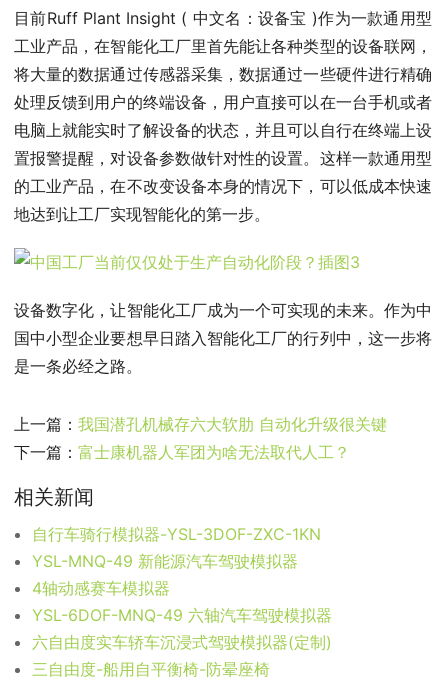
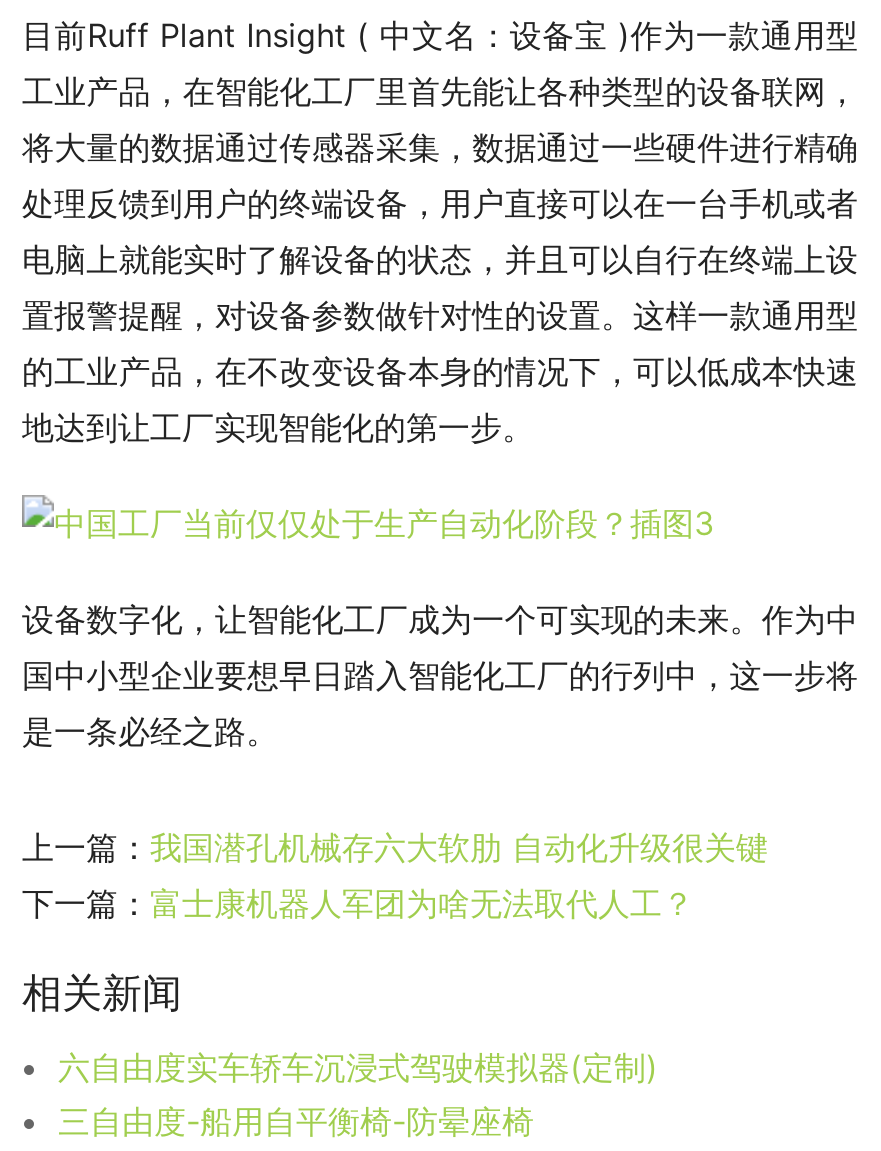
- 自行车骑行模拟器-YSL-3DOF-ZXC-1KN
- YSL-MNQ-49 新能源汽车驾驶模拟器
- 4轴动感赛车模拟器
- YSL-6DOF-MNQ-49 六轴汽车驾驶模拟器
